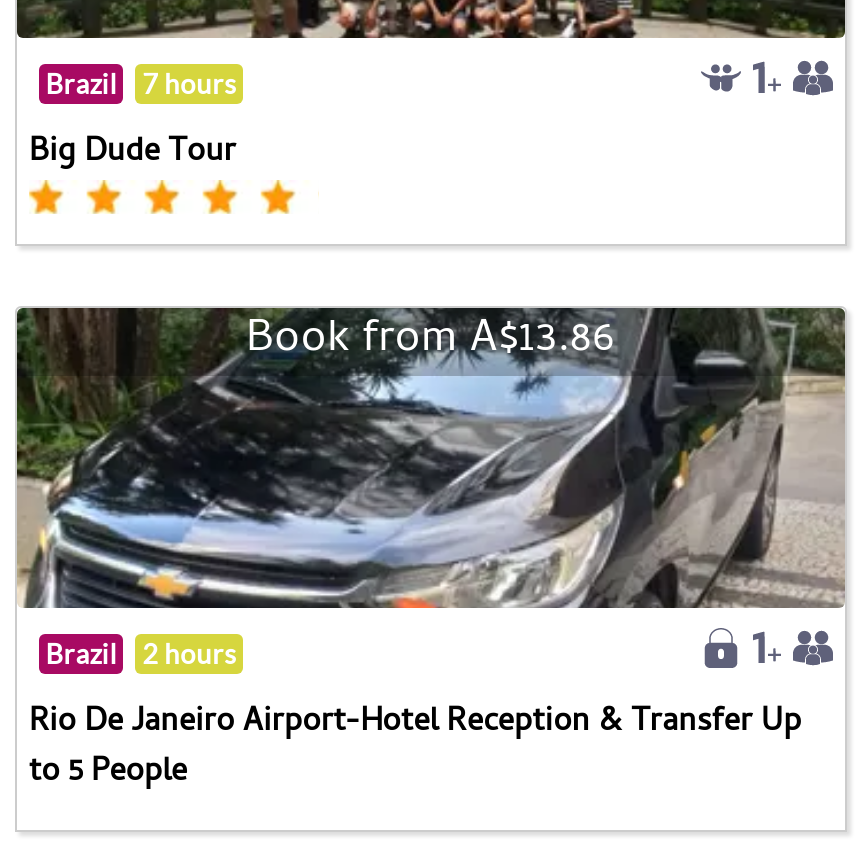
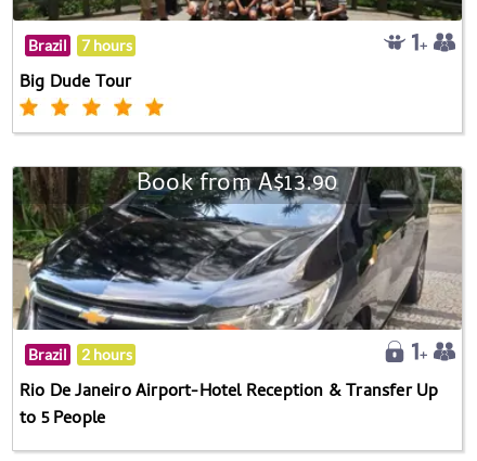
- Book from A$13.86
+ Book from A$13.90
